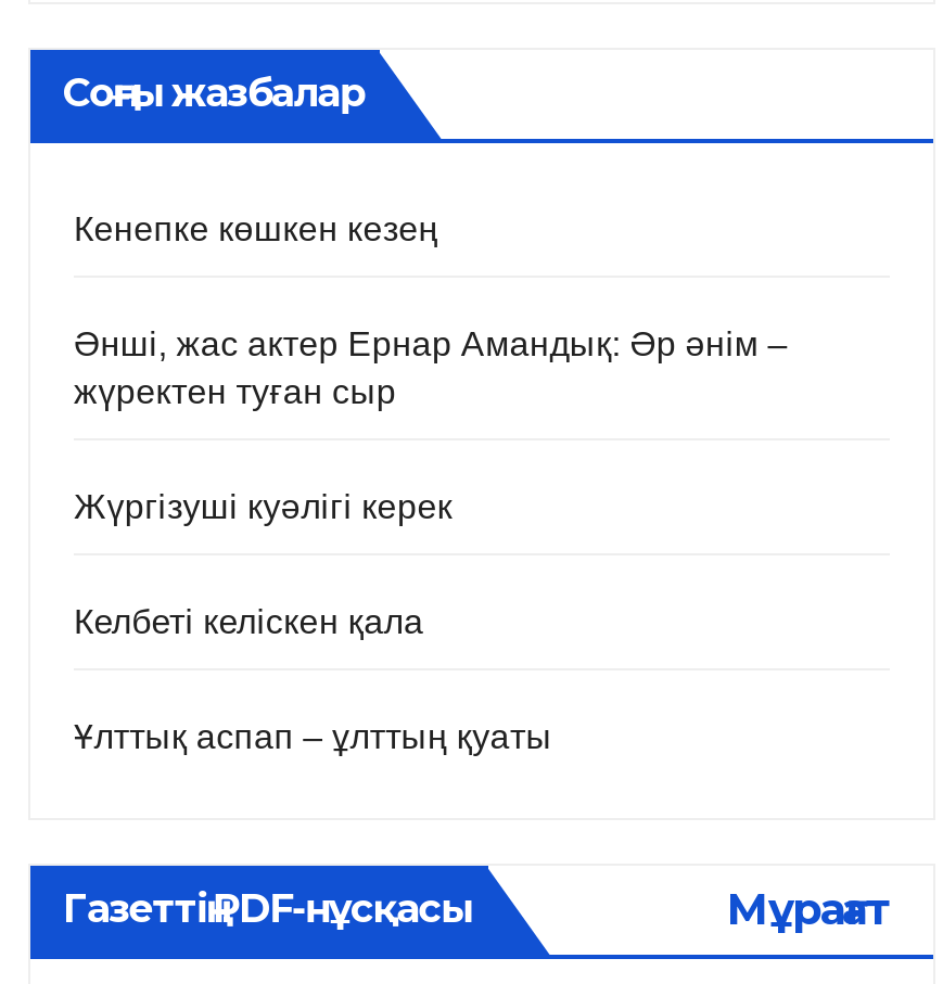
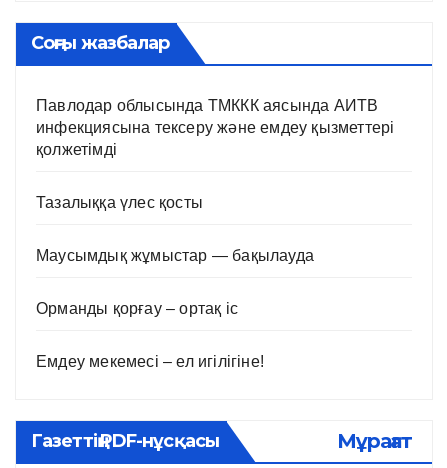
- Кенепке көшкен кезең
+ Павлодар облысында ТМККК аясында АИТВ
+ инфекциясына тексеру және емдеу қызметтері
+ қолжетімді

- Әнші, жас актер Ернар Амандық: Әр әнім –
- жүректен туған сыр
+ Тазалыққа үлес қосты

- Жүргізуші куәлігі керек
+ Маусымдық жұмыстар — бақылауда

- Келбеті келіскен қала
+ Орманды қорғау – ортақ іс

- Ұлттық аспап – ұлттың қуаты
+ Емдеу мекемесі – ел игілігіне!
